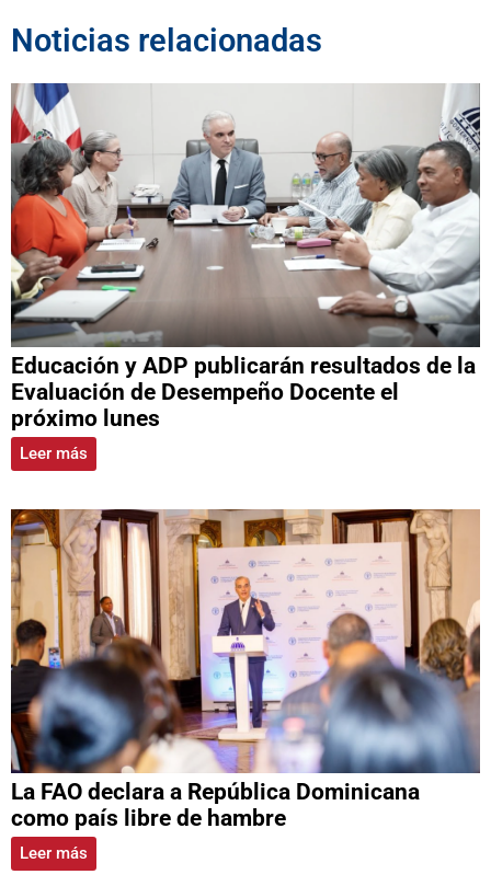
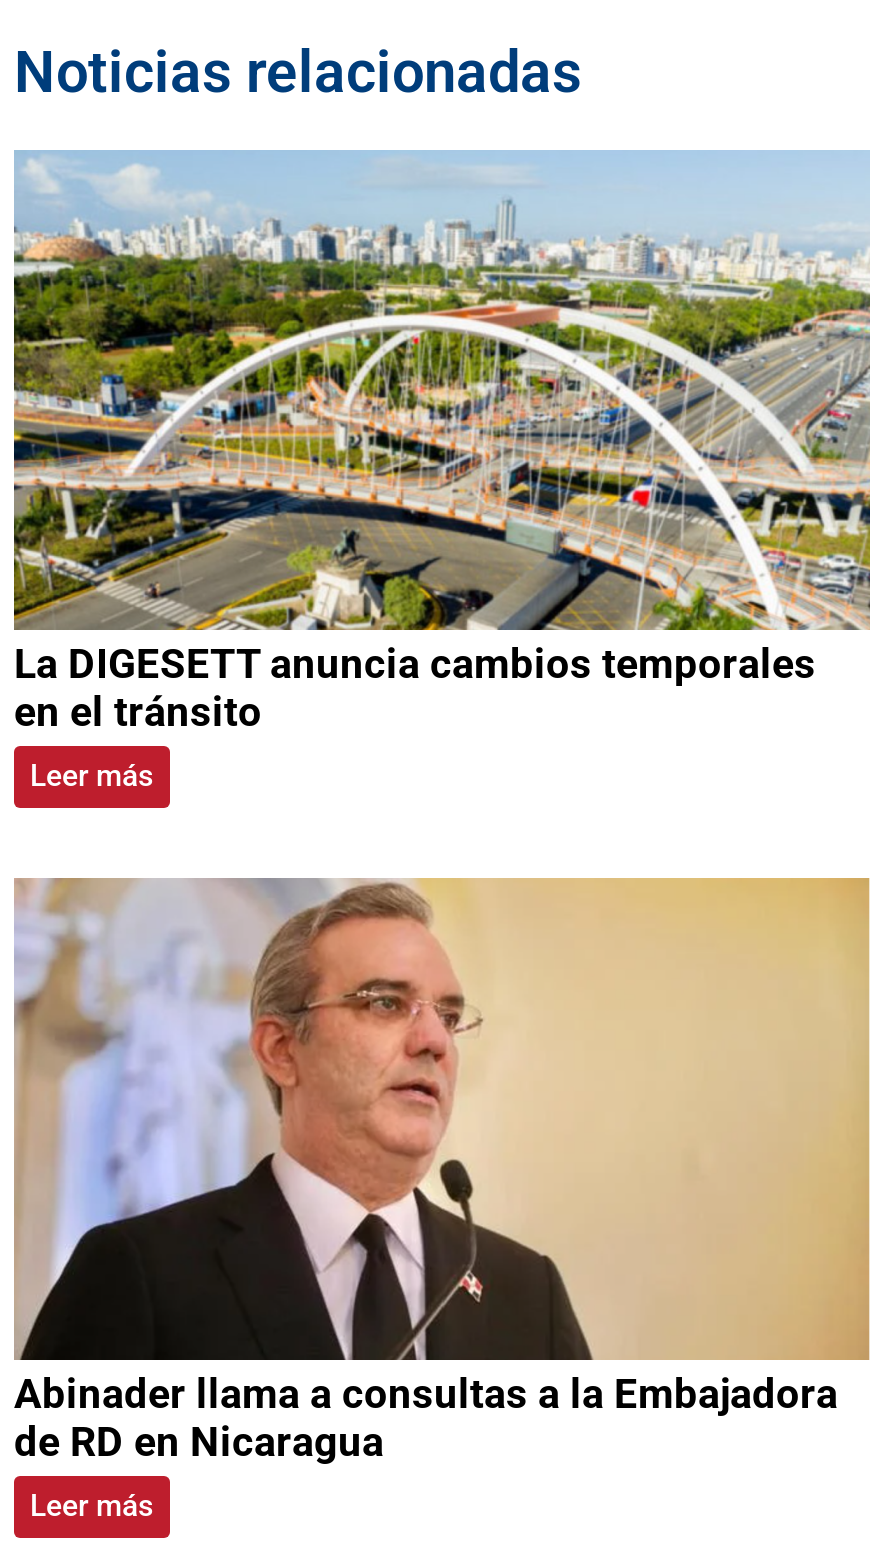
- [image]
- Educación y ADP publicarán resultados de la
- Evaluación de Desempeño Docente el
- próximo lunes
+ [image]
+ La DIGESETT anuncia cambios temporales
+ en el tránsito

- [image]
- La FAO declara a República Dominicana
- como país libre de hambre
+ [image]
+ Abinader llama a consultas a la Embajadora
+ de RD en Nicaragua
